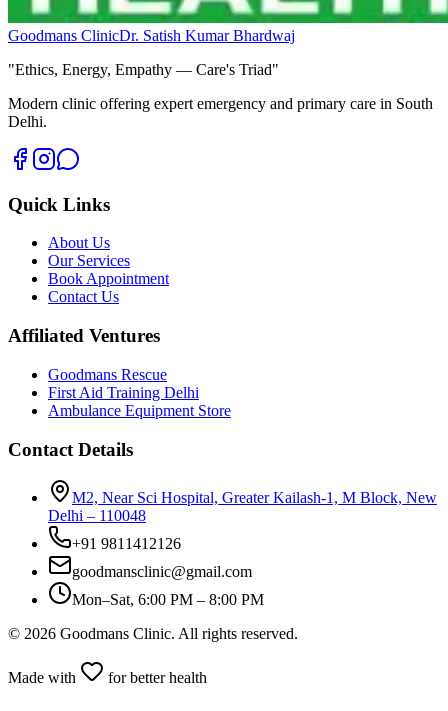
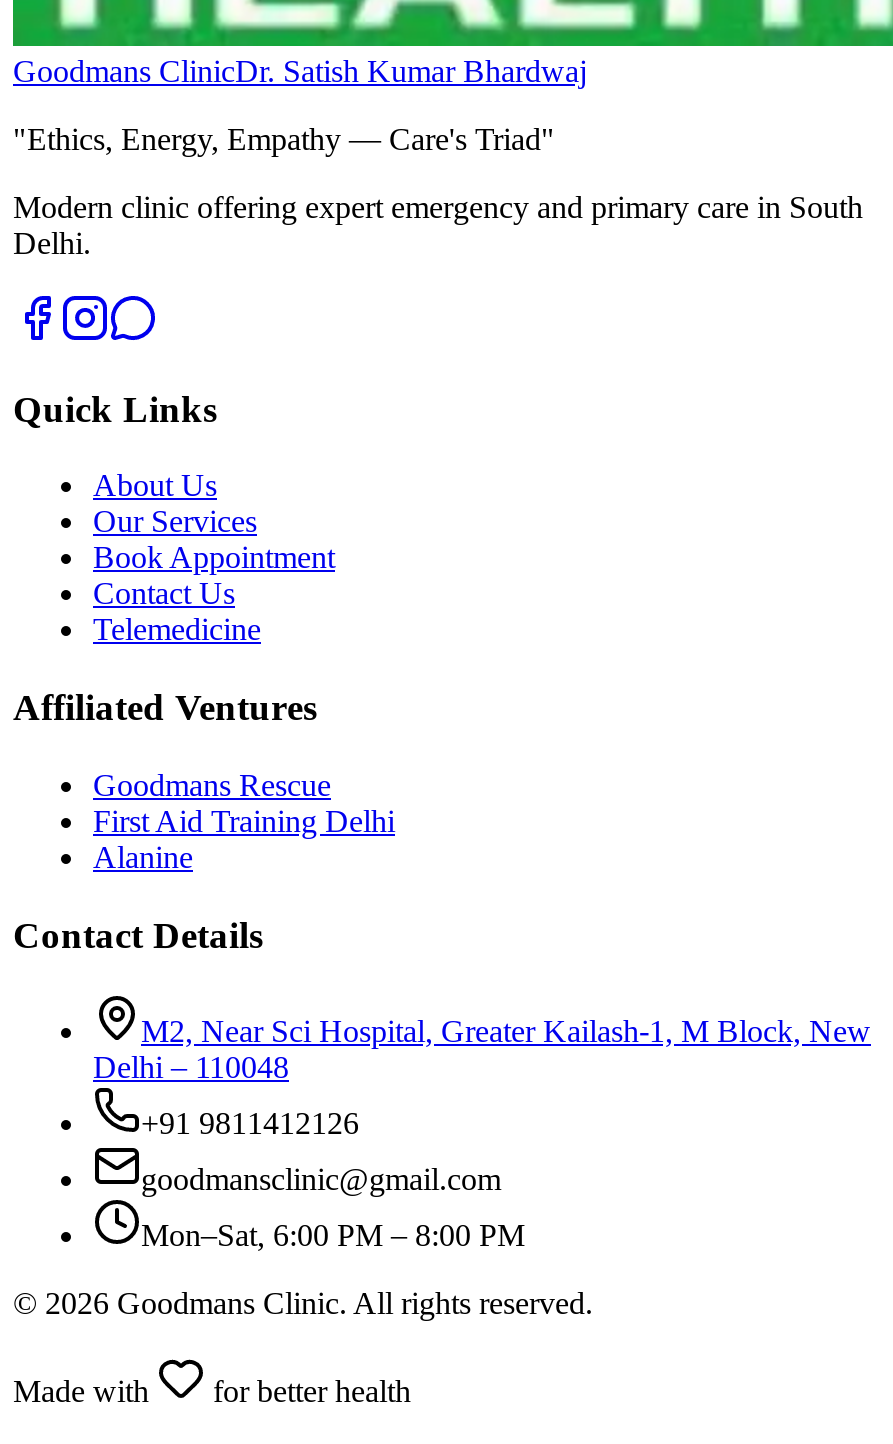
+ Telemedicine

- Ambulance Equipment Store
+ Alanine
